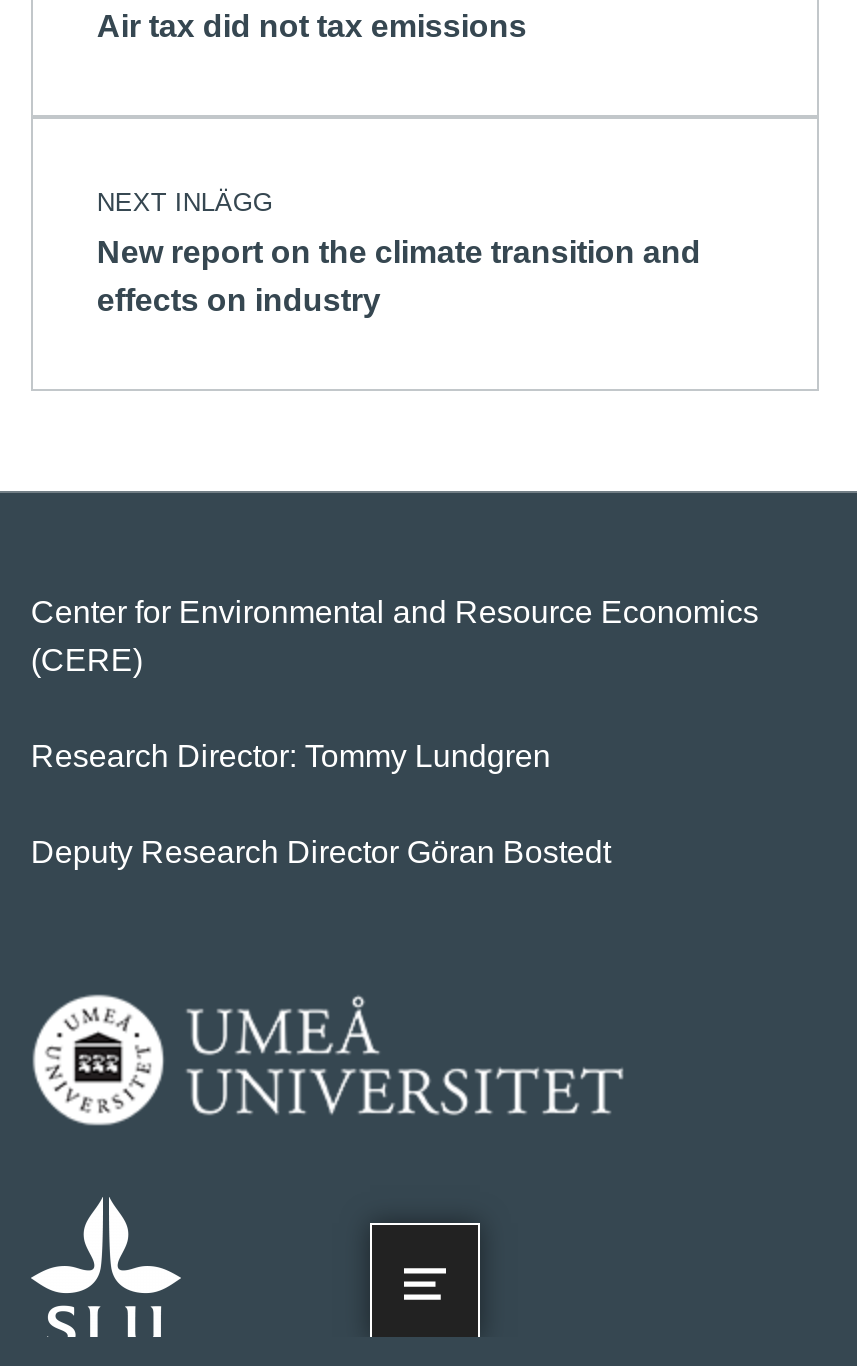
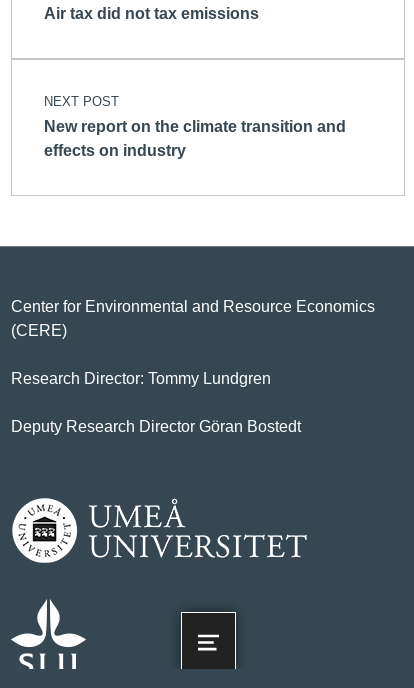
- NEXT INLÄGG
+ NEXT POST
